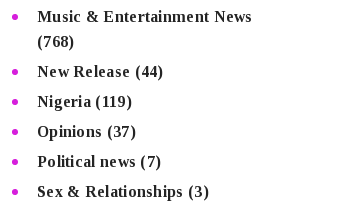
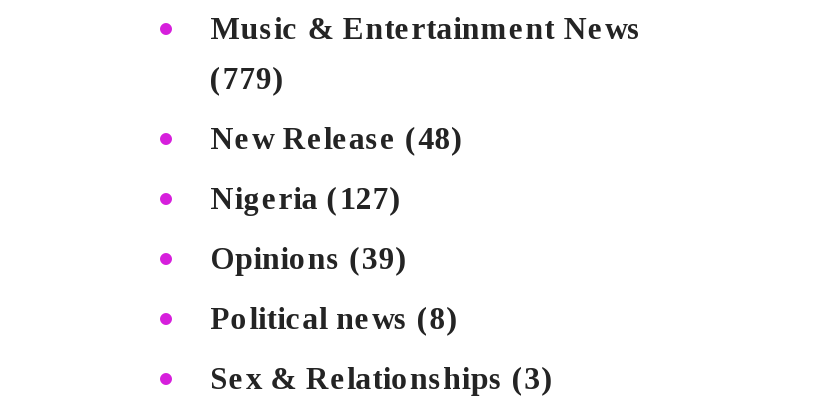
- (768)
+ (779)

- New Release (44)
+ New Release (48)

- Nigeria (119)
+ Nigeria (127)

- Opinions (37)
+ Opinions (39)

- Political news (7)
+ Political news (8)
